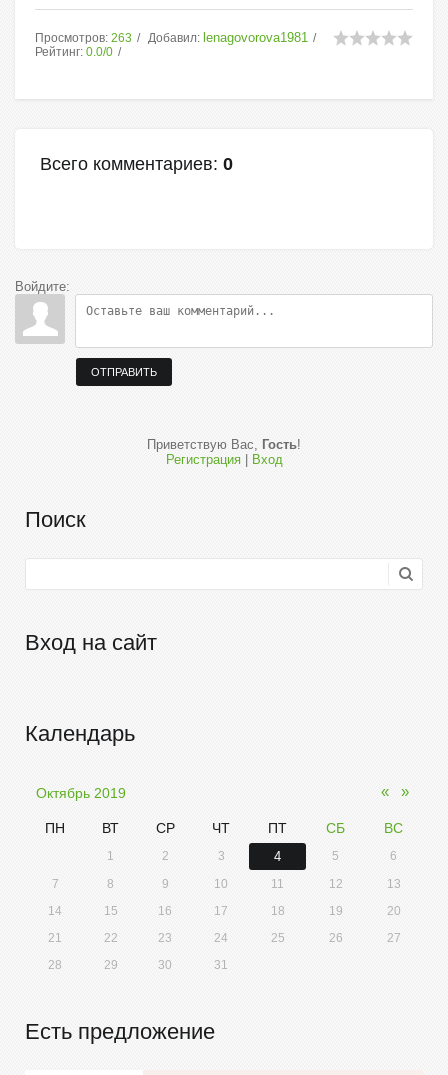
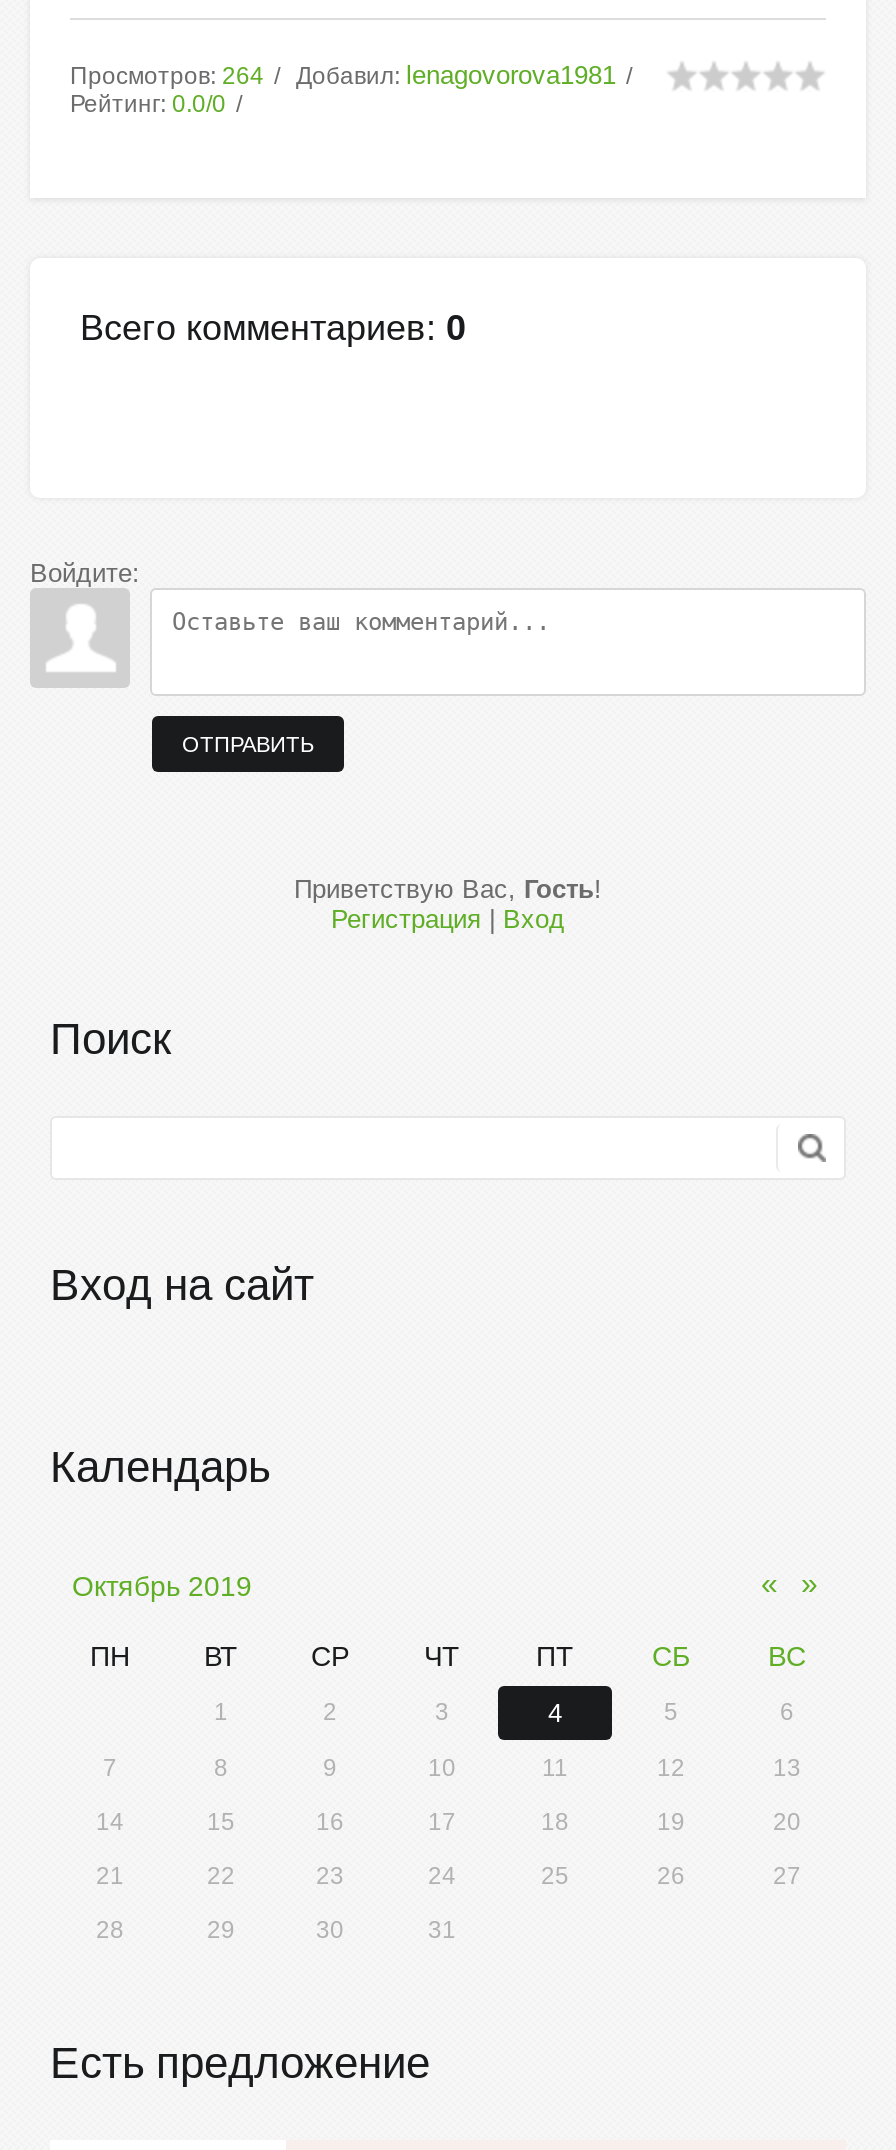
- Просмотров: 263
+ Просмотров: 264
